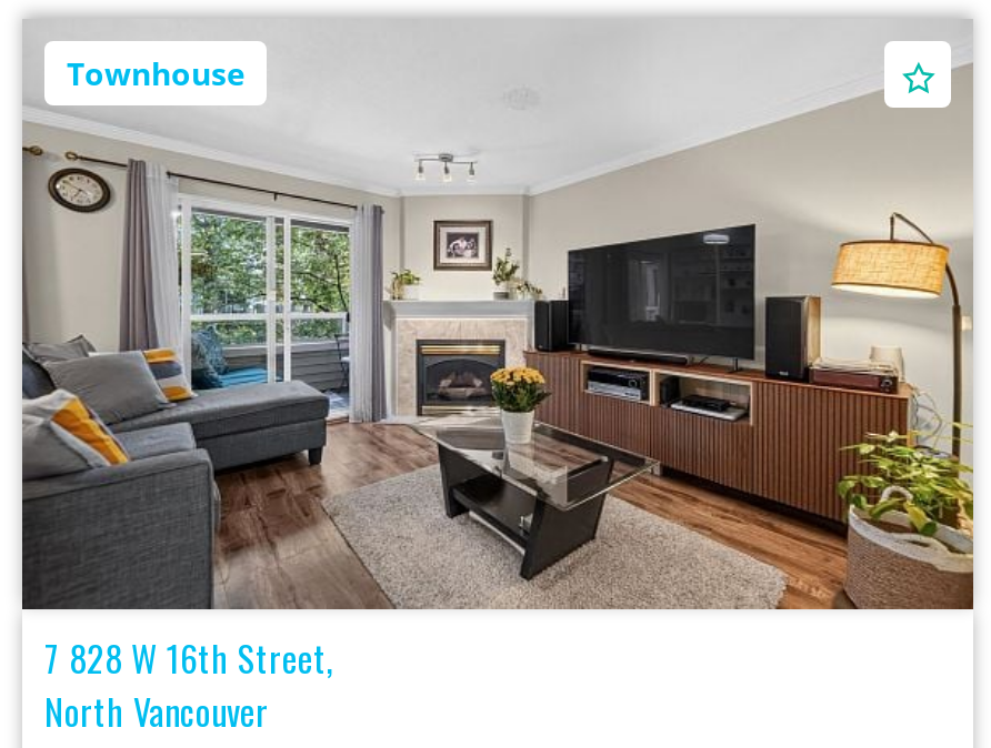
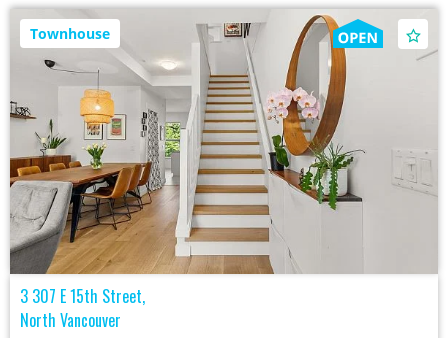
- [image]
- 7 828 W 16th Street,
+ [image]
+ 3 307 E 15th Street,
